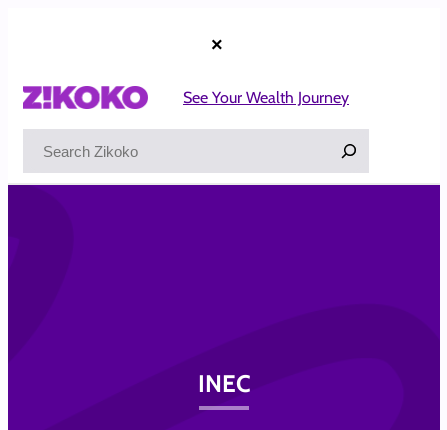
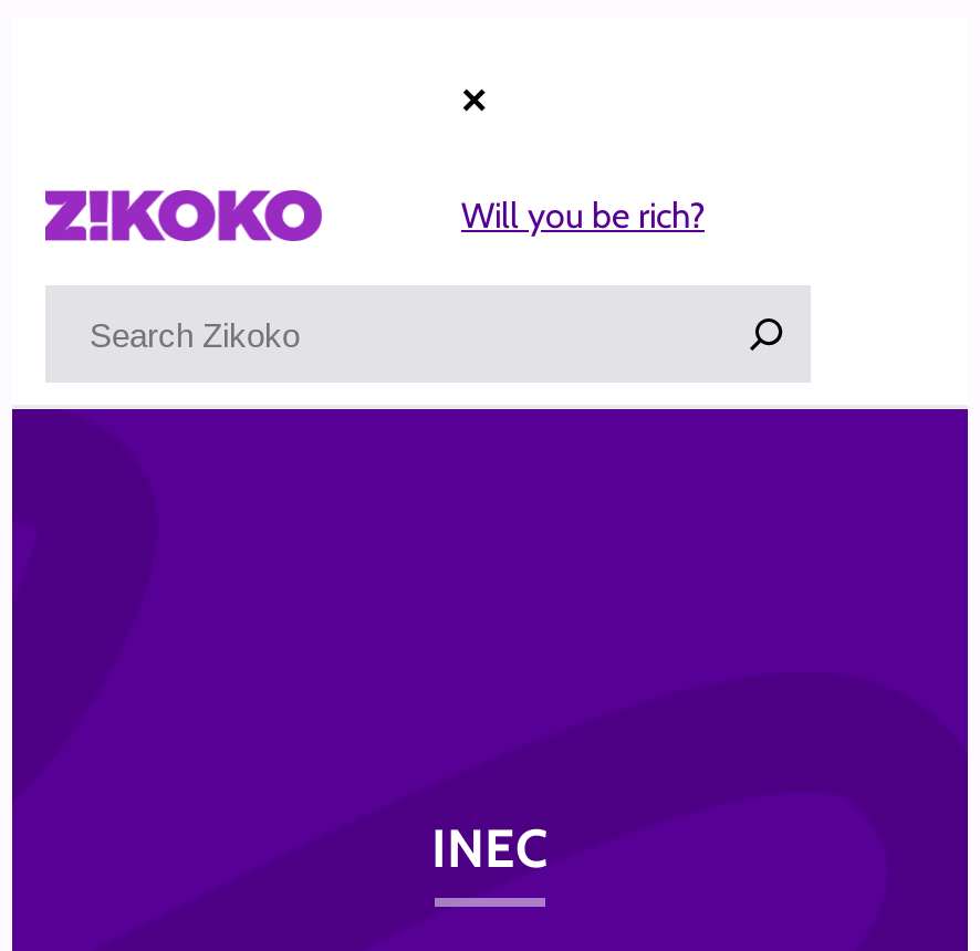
- See Your Wealth Journey
+ Will you be rich?
